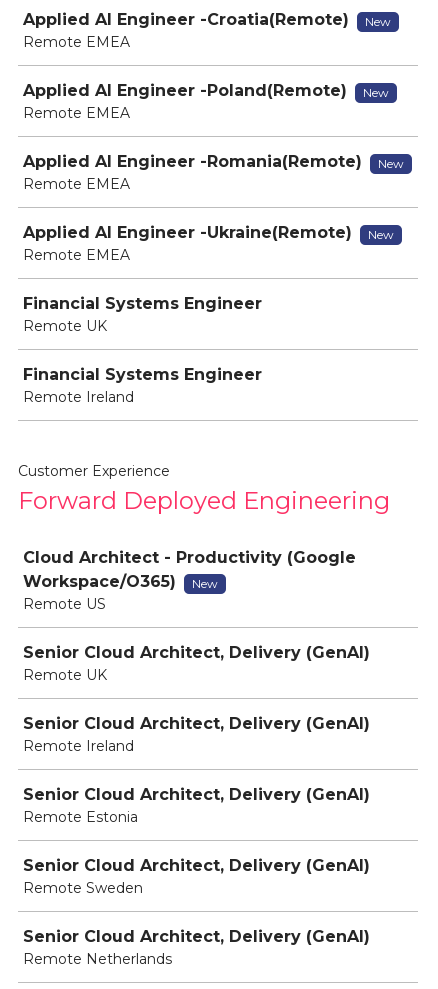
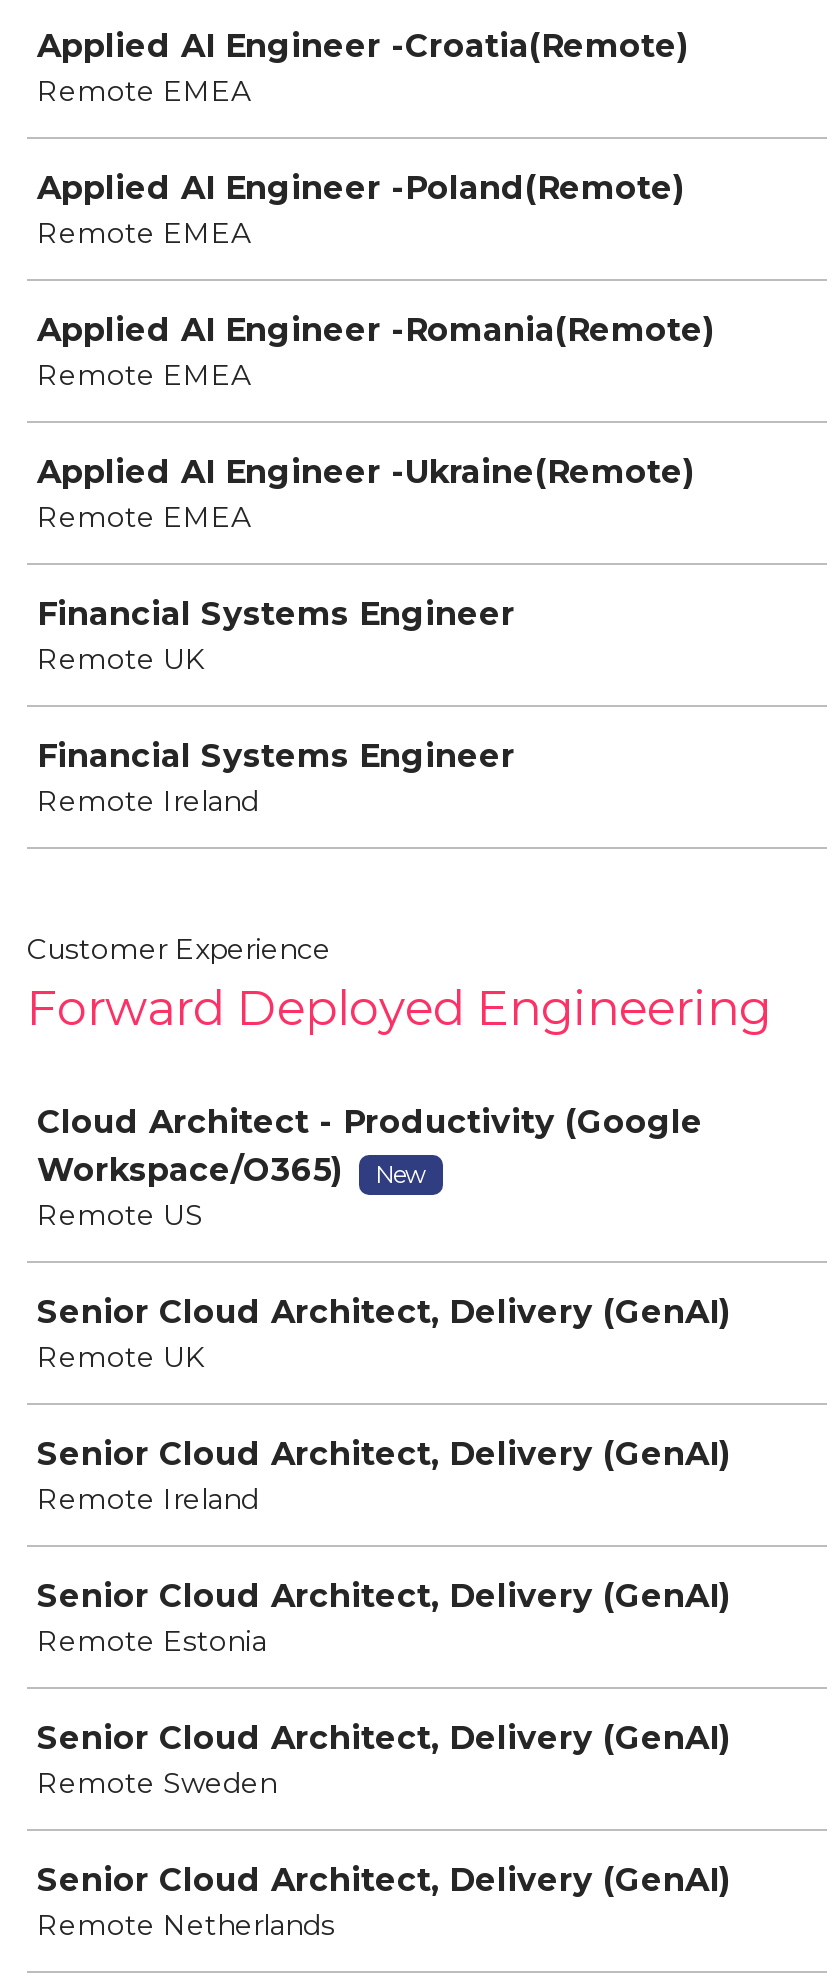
- New

- New

- New

- New
